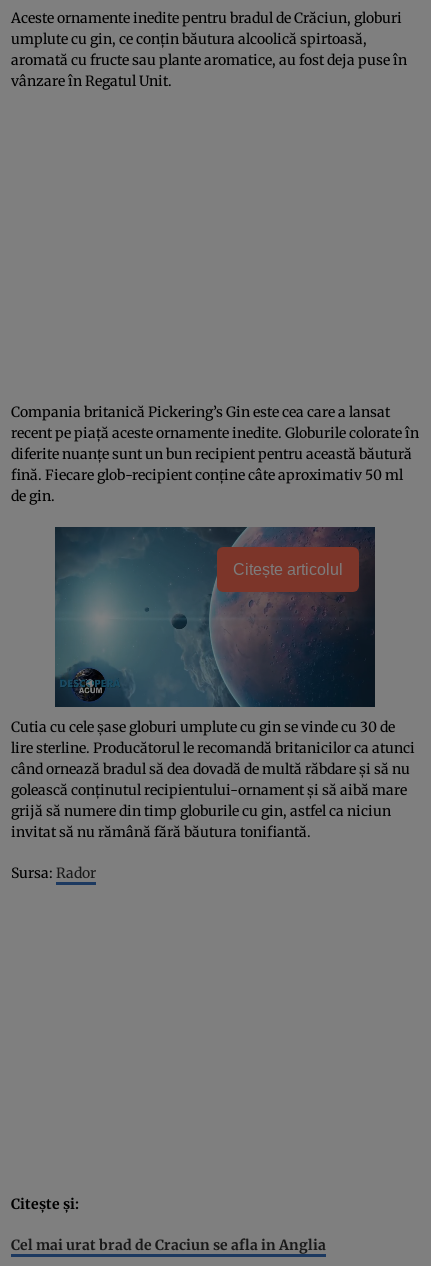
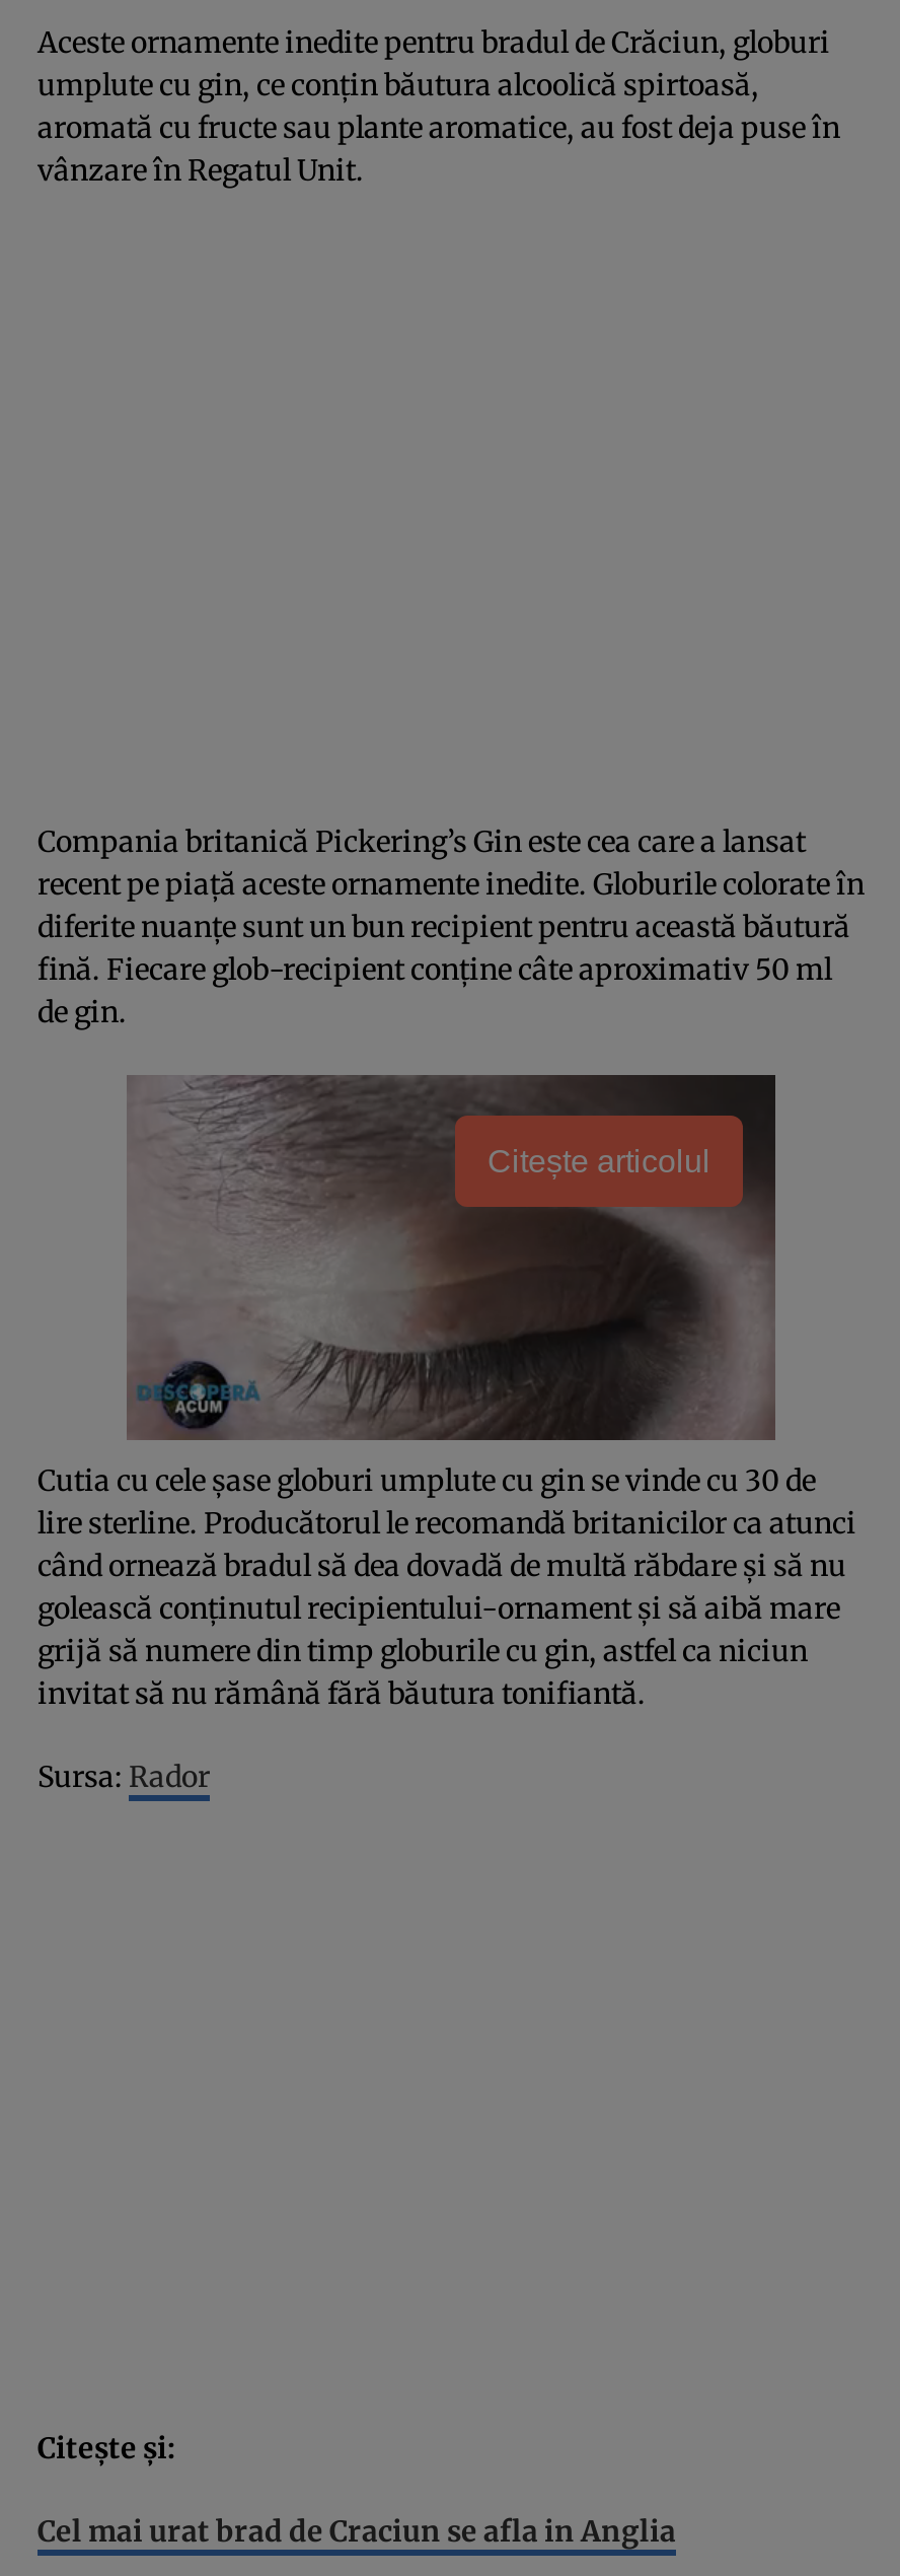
- [image]
+ [image]
